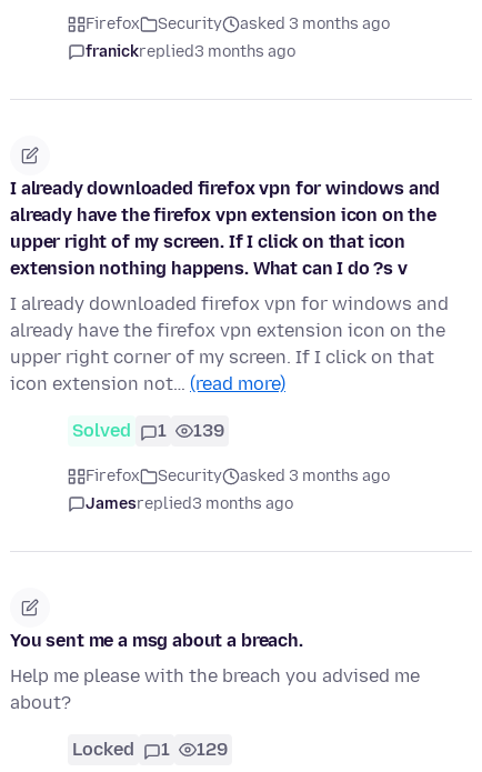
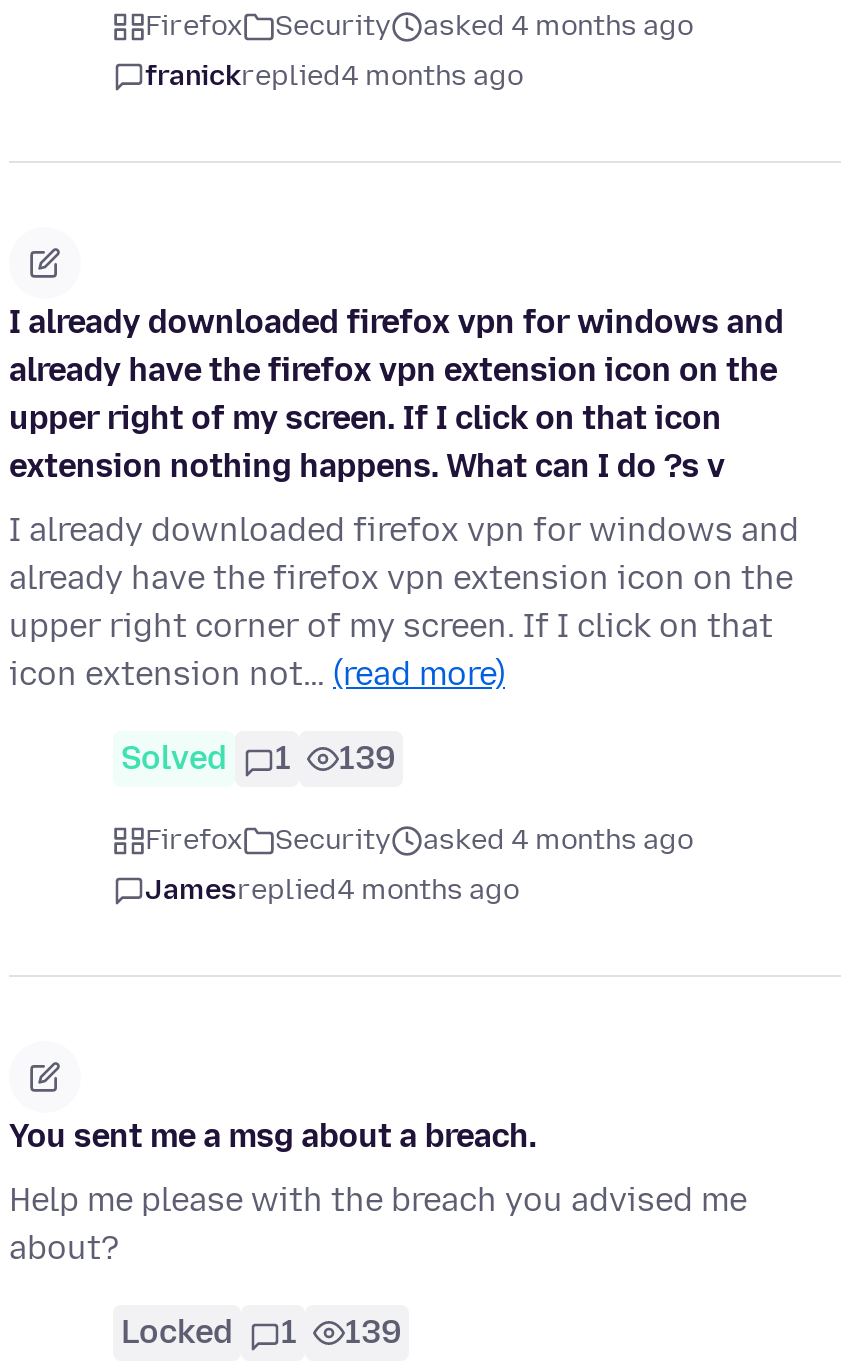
- asked 3 months ago
+ asked 4 months ago

- franickreplied3 months ago
+ franickreplied4 months ago

- asked 3 months ago
+ asked 4 months ago

- Jamesreplied3 months ago
+ Jamesreplied4 months ago

- Locked 1 129
+ Locked 1 139
